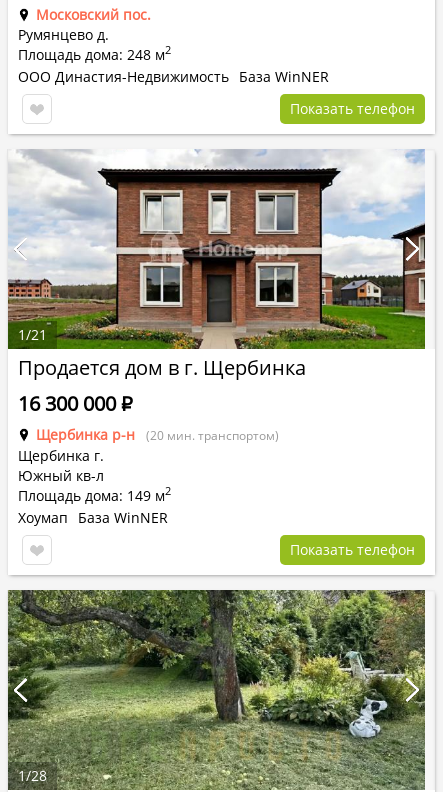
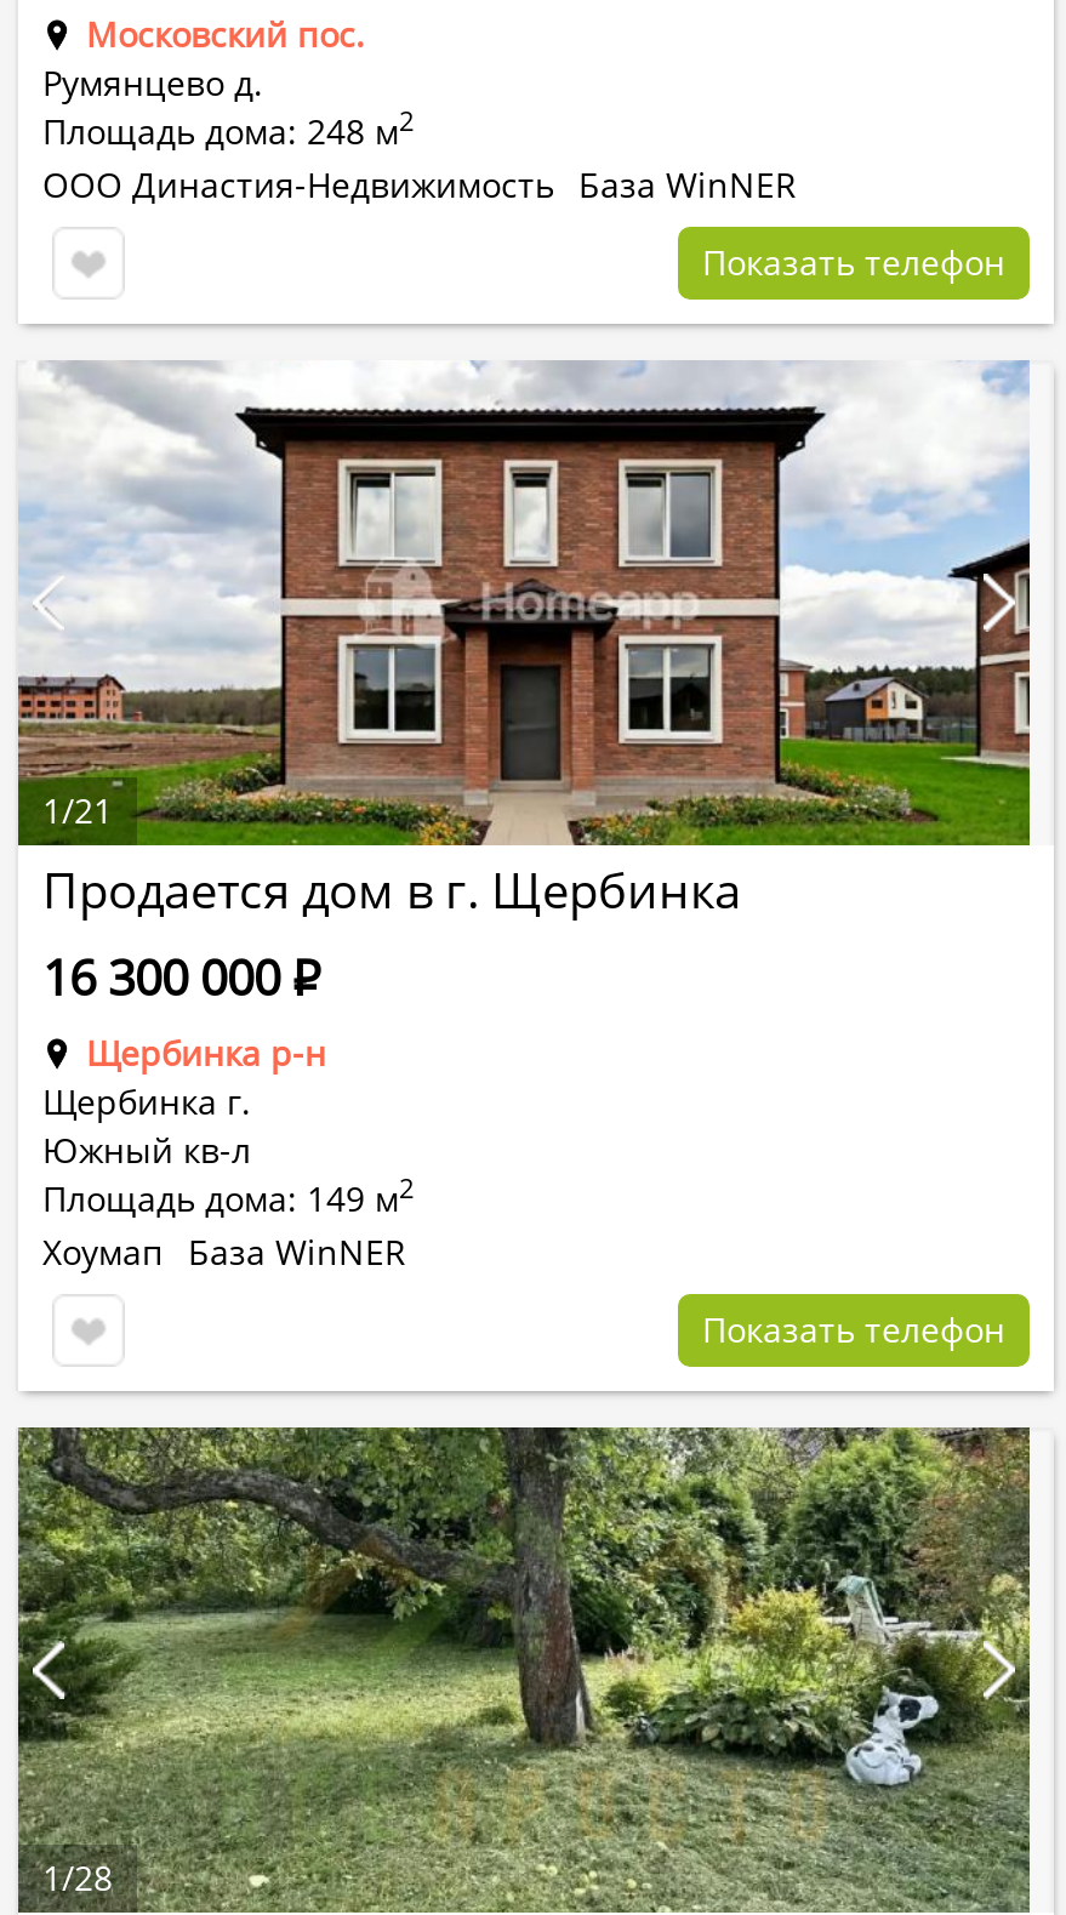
- (20 мин. транспортом)
